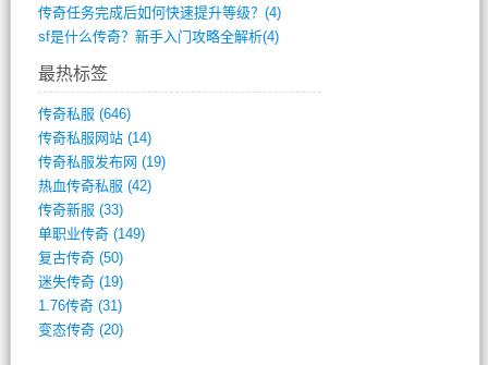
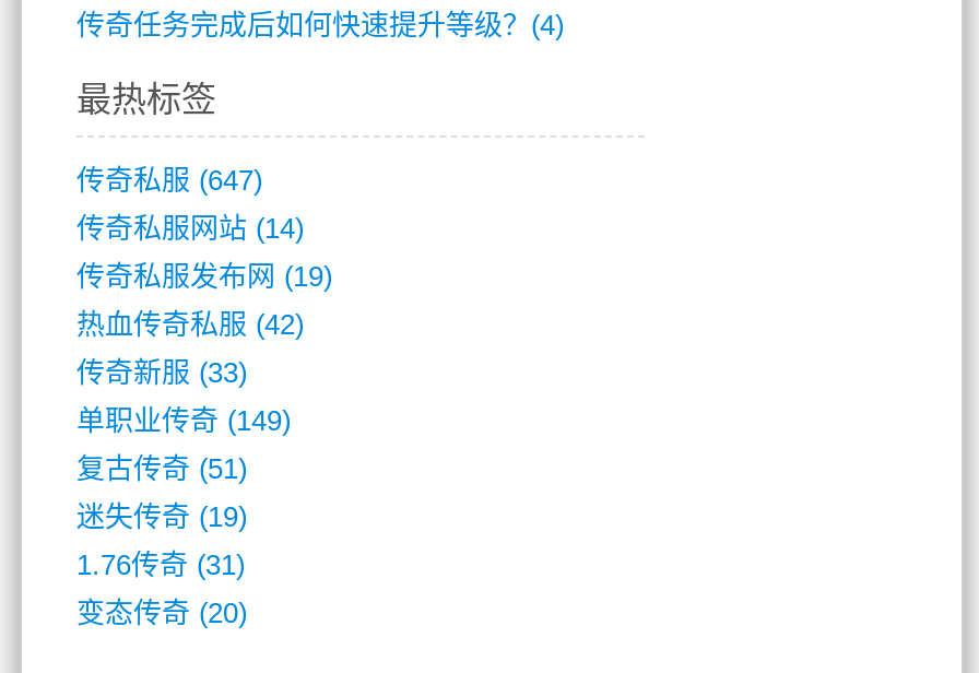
- sf是什么传奇？新手入门攻略全解析(4)

- 传奇私服(646)
+ 传奇私服(647)

- 复古传奇(50)
+ 复古传奇(51)
